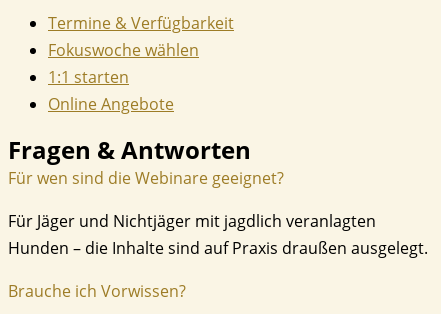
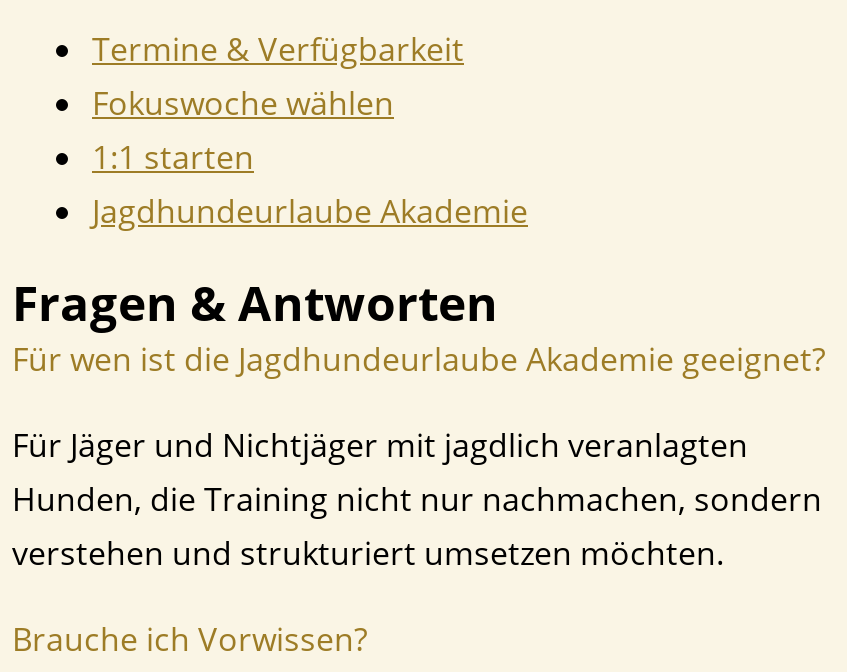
- Online Angebote
+ Jagdhundeurlaube Akademie

- Für wen sind die Webinare geeignet?
+ Für wen ist die Jagdhundeurlaube Akademie geeignet?

- Hunden – die Inhalte sind auf Praxis draußen ausgelegt.
+ Hunden, die Training nicht nur nachmachen, sondern
+ verstehen und strukturiert umsetzen möchten.
